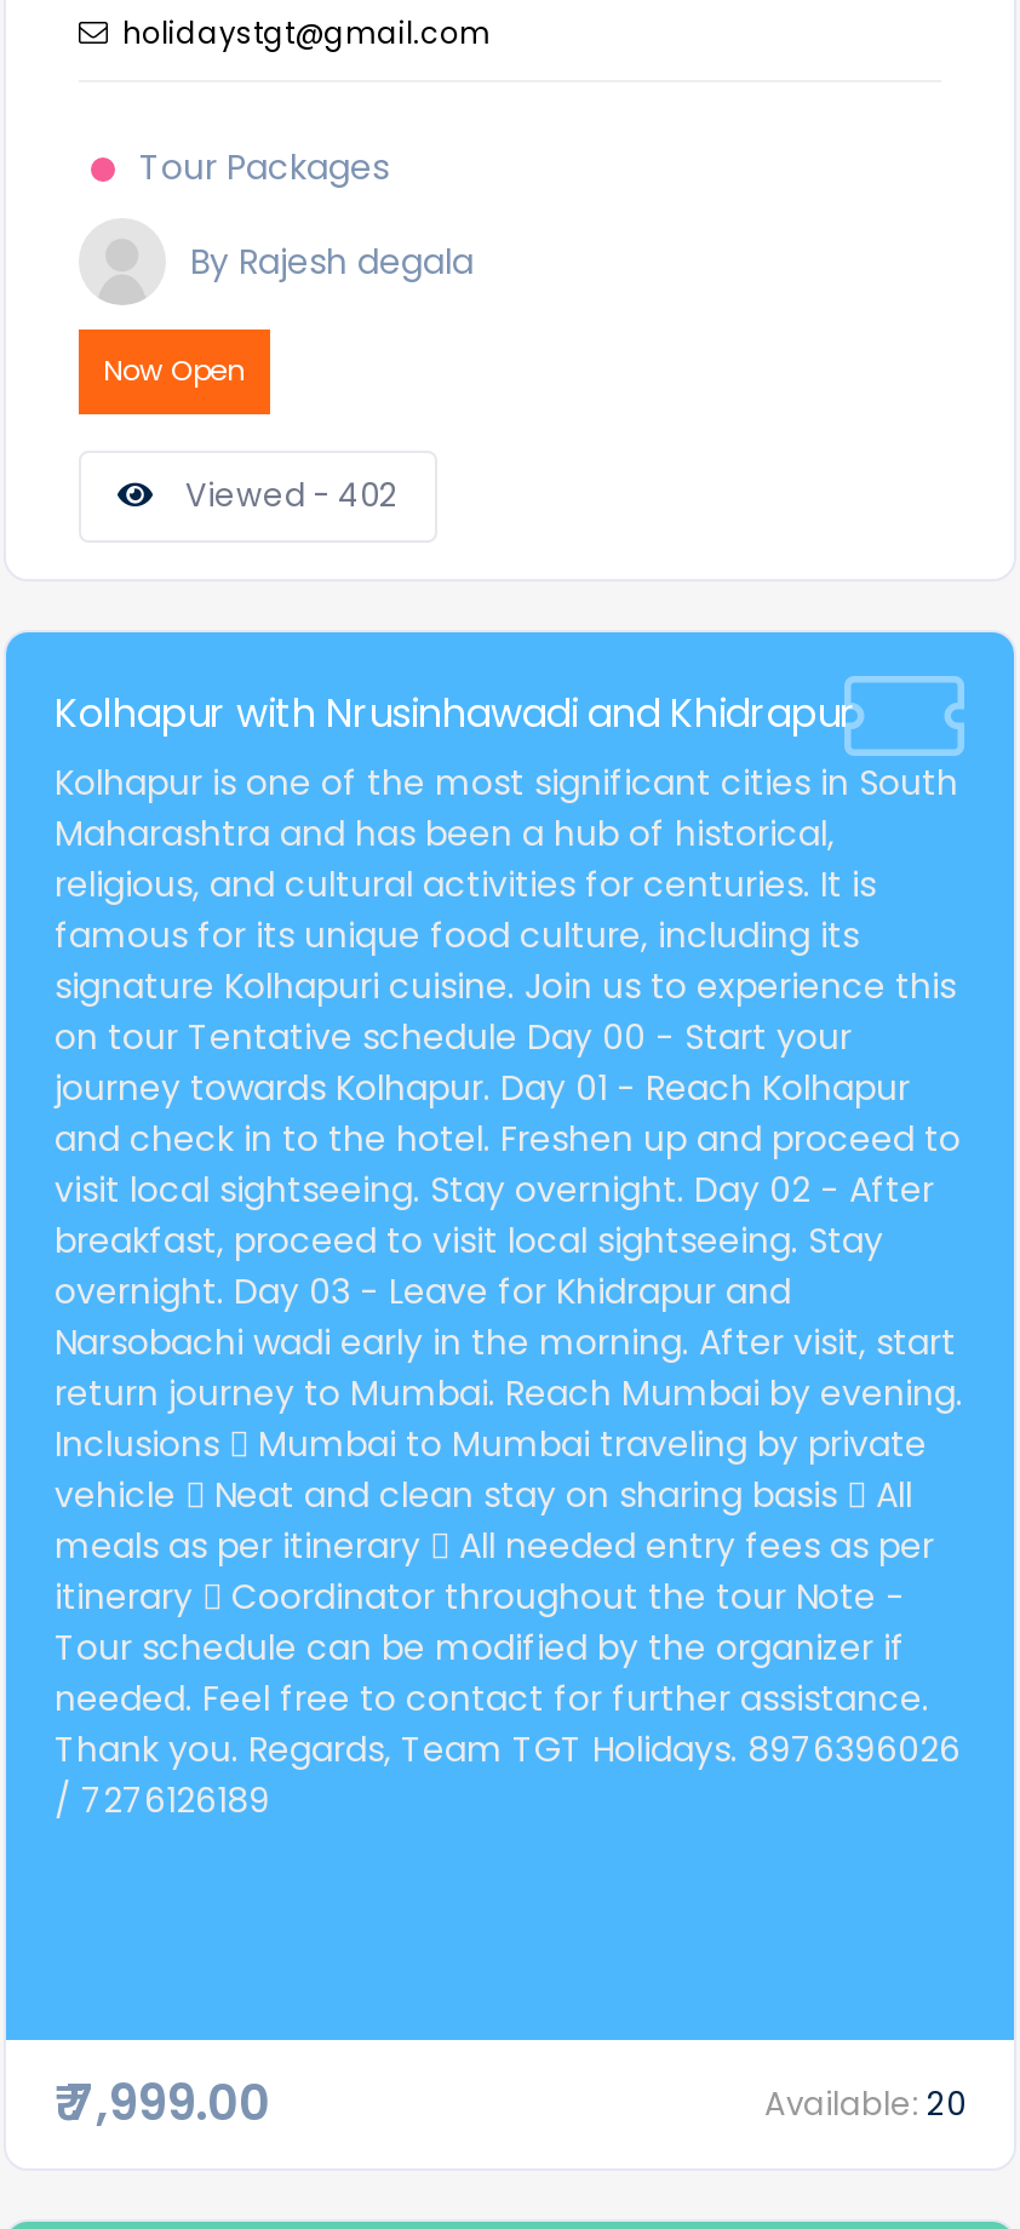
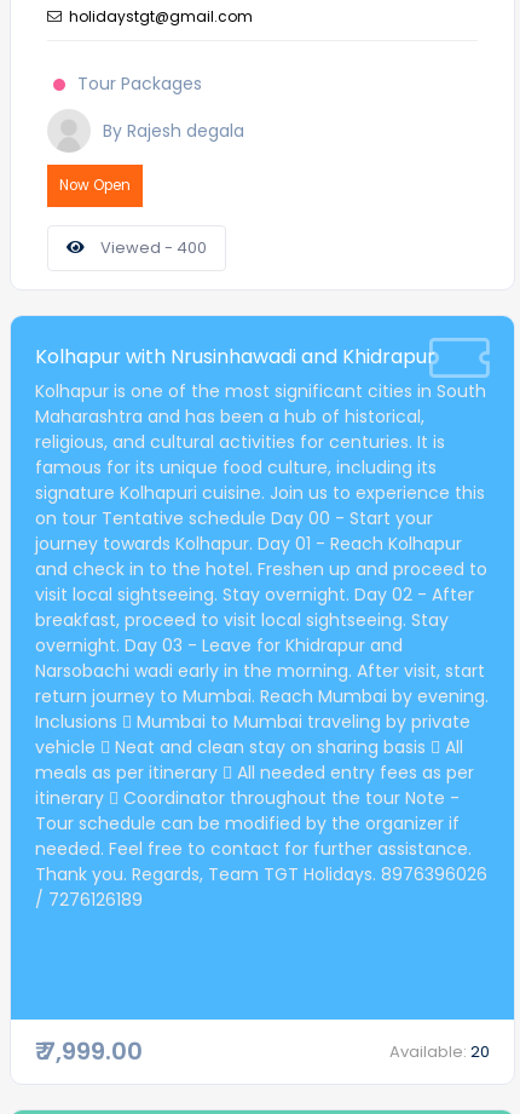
- Viewed - 402
+ Viewed - 400
